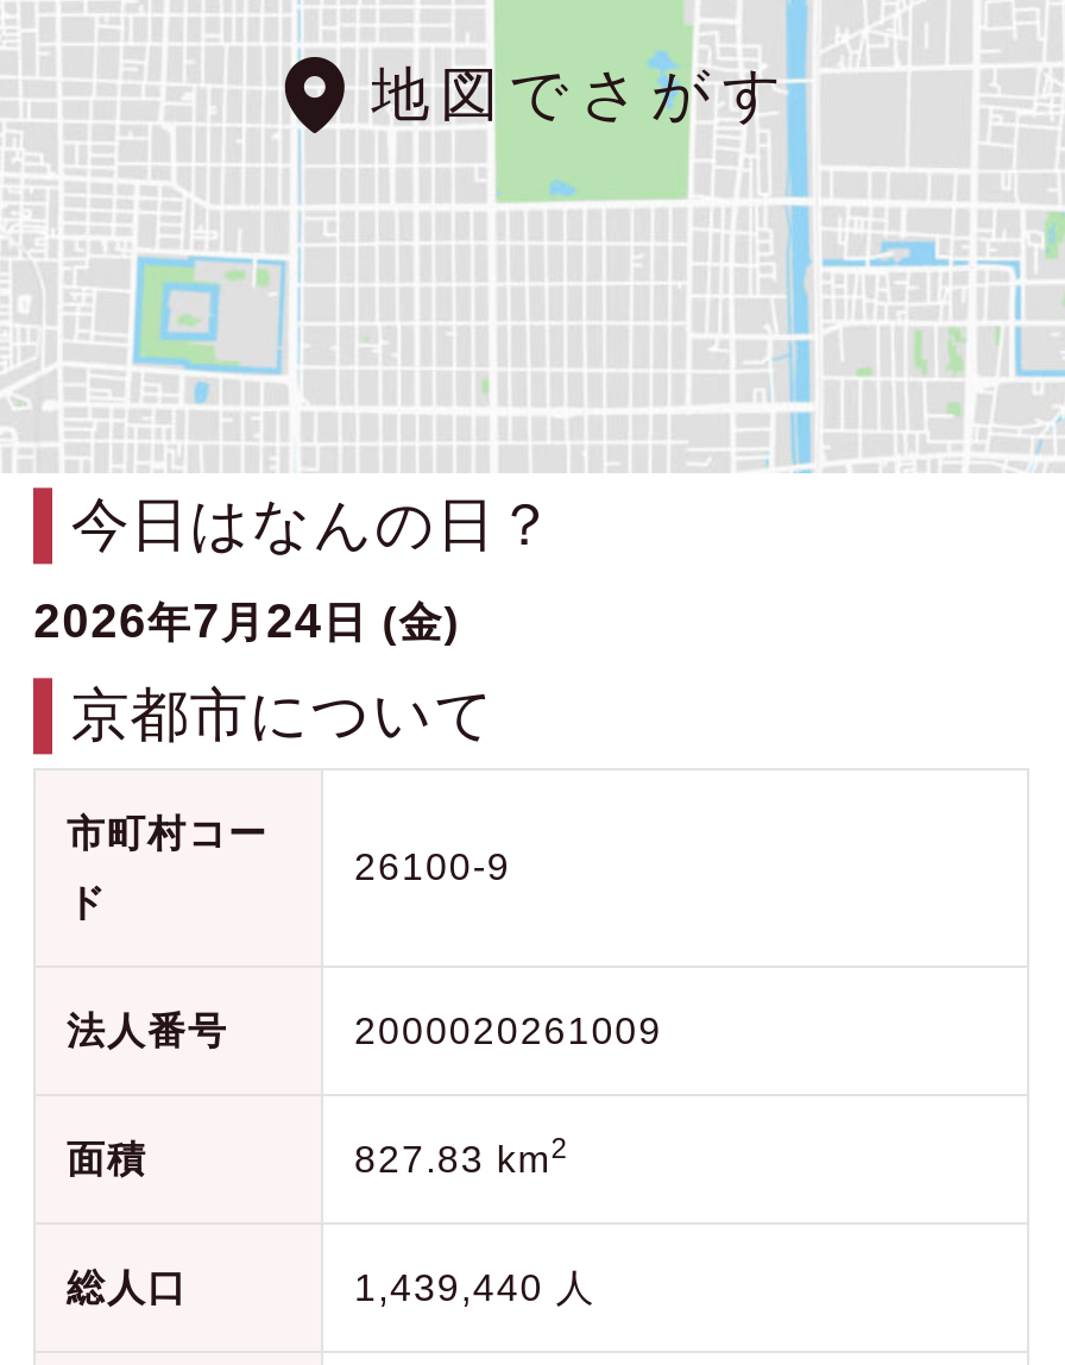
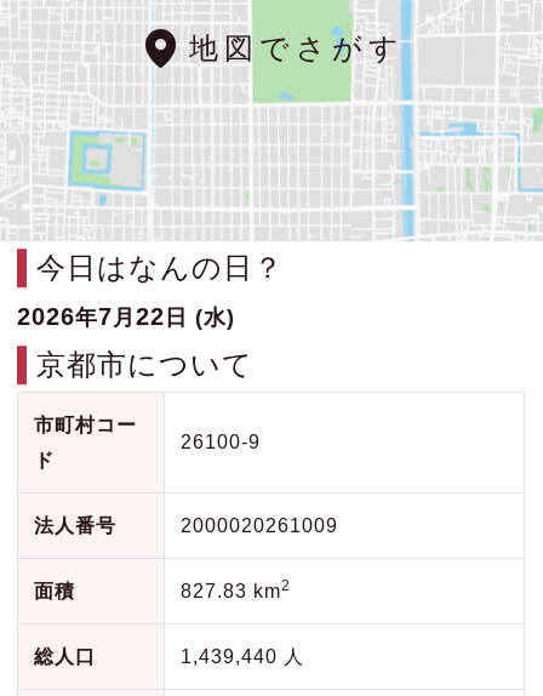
- 2026年7月24日 (金)
+ 2026年7月22日 (水)
